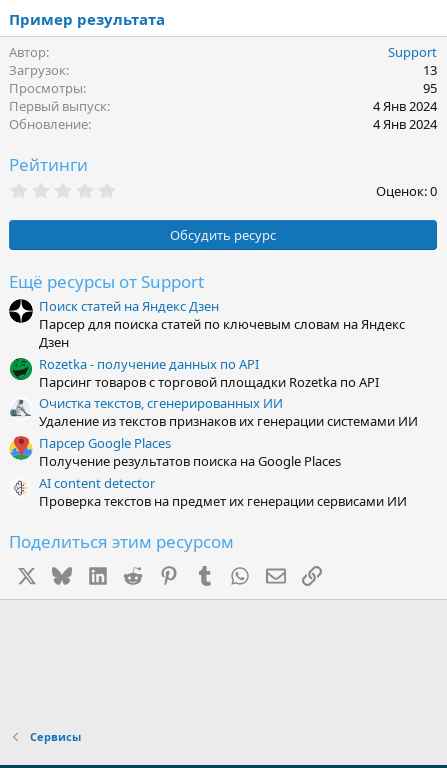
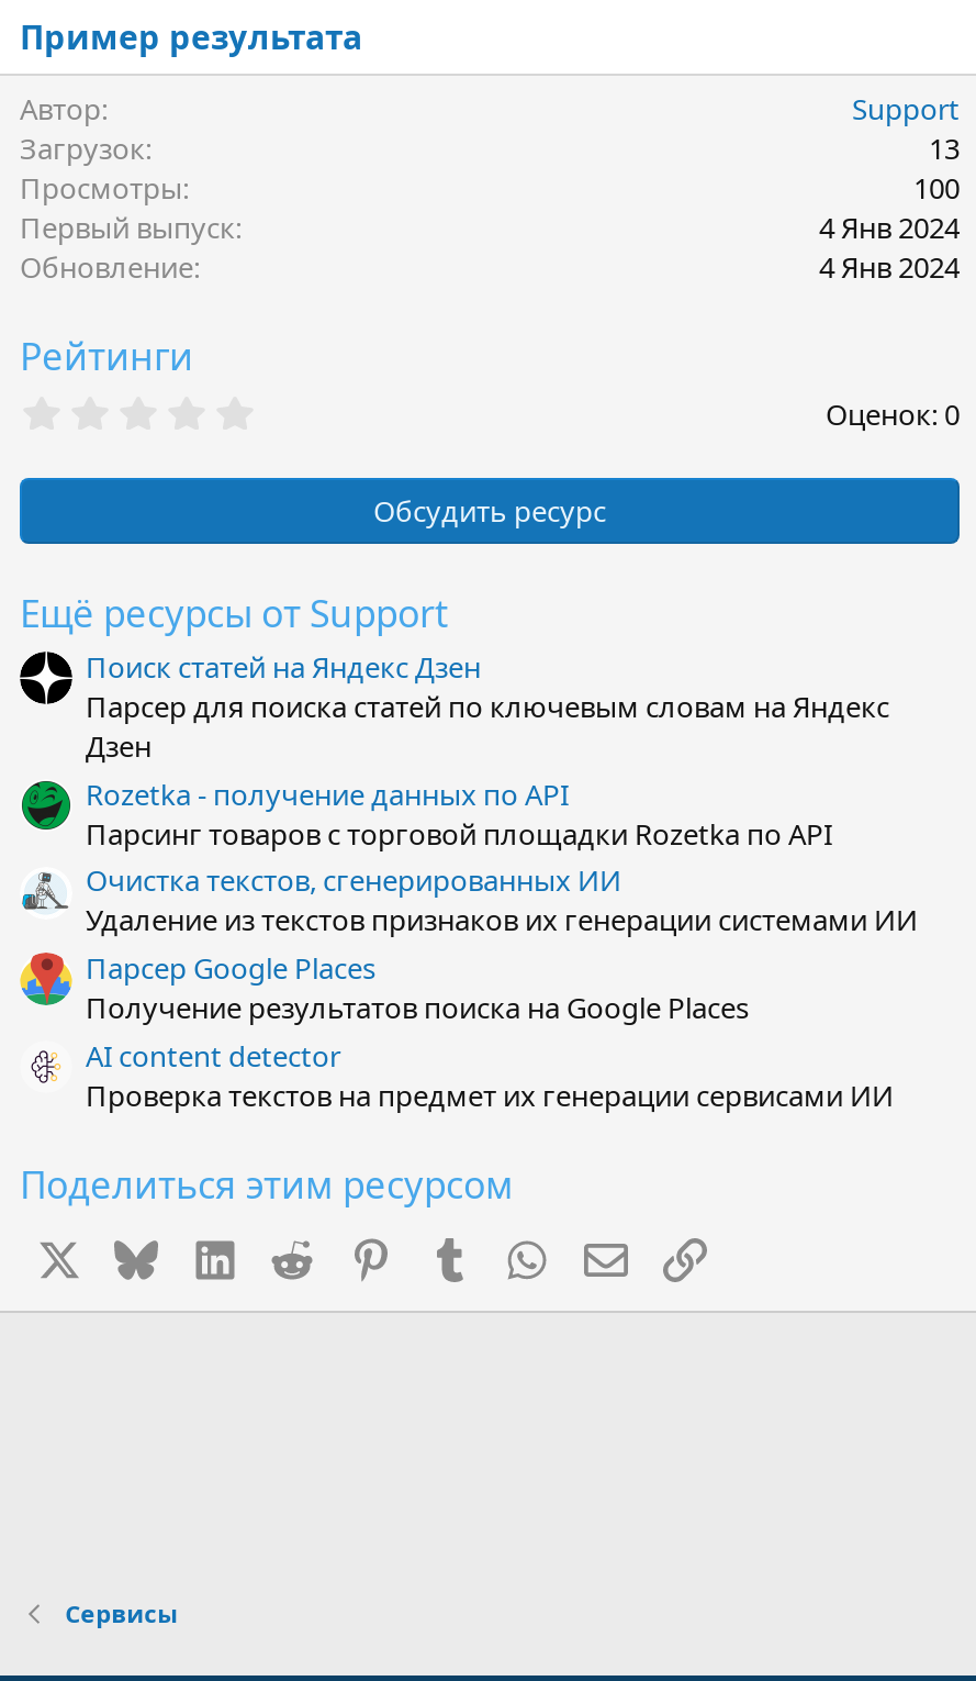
- 95
+ 100
